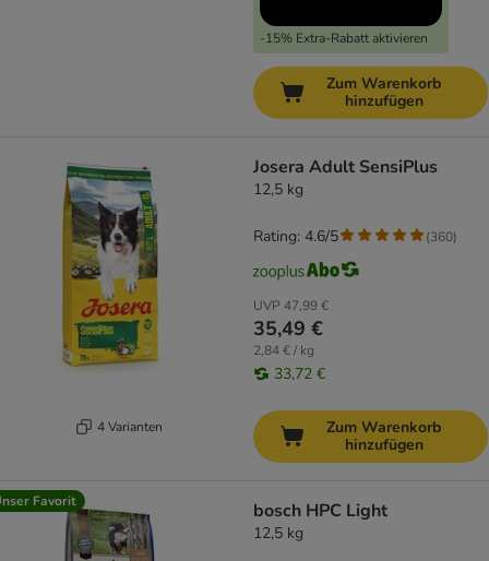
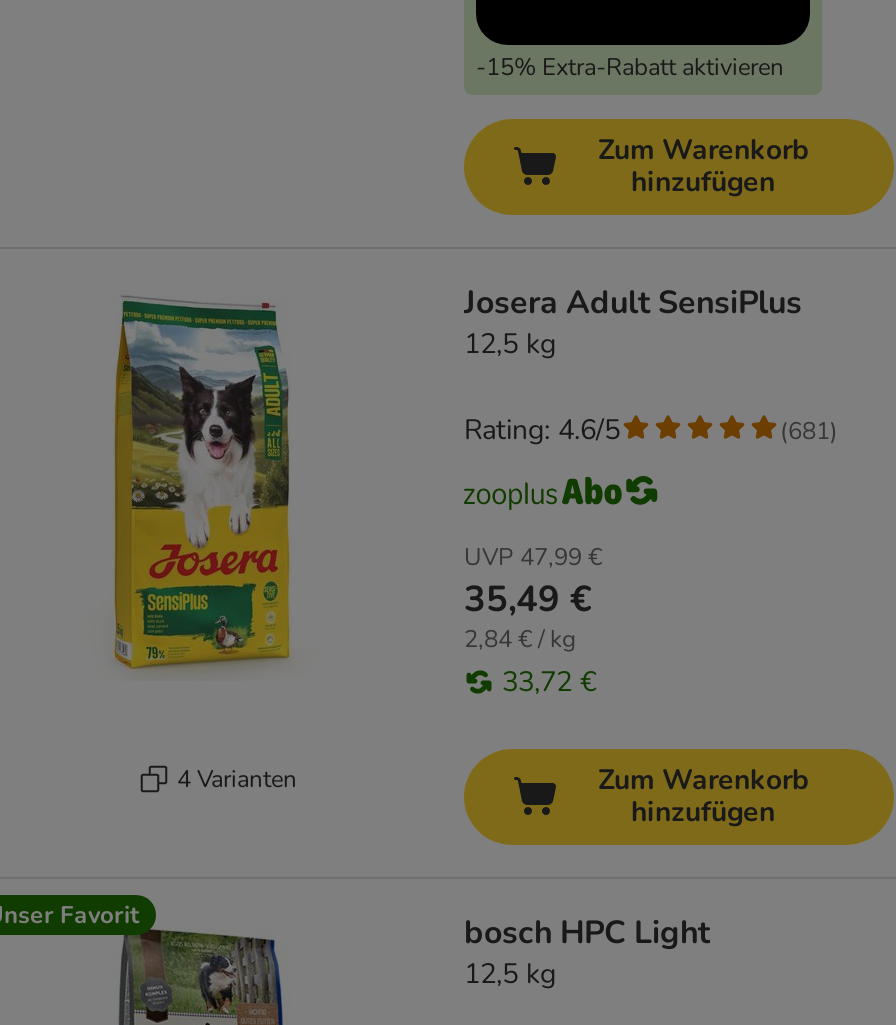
- (360)
+ (681)
